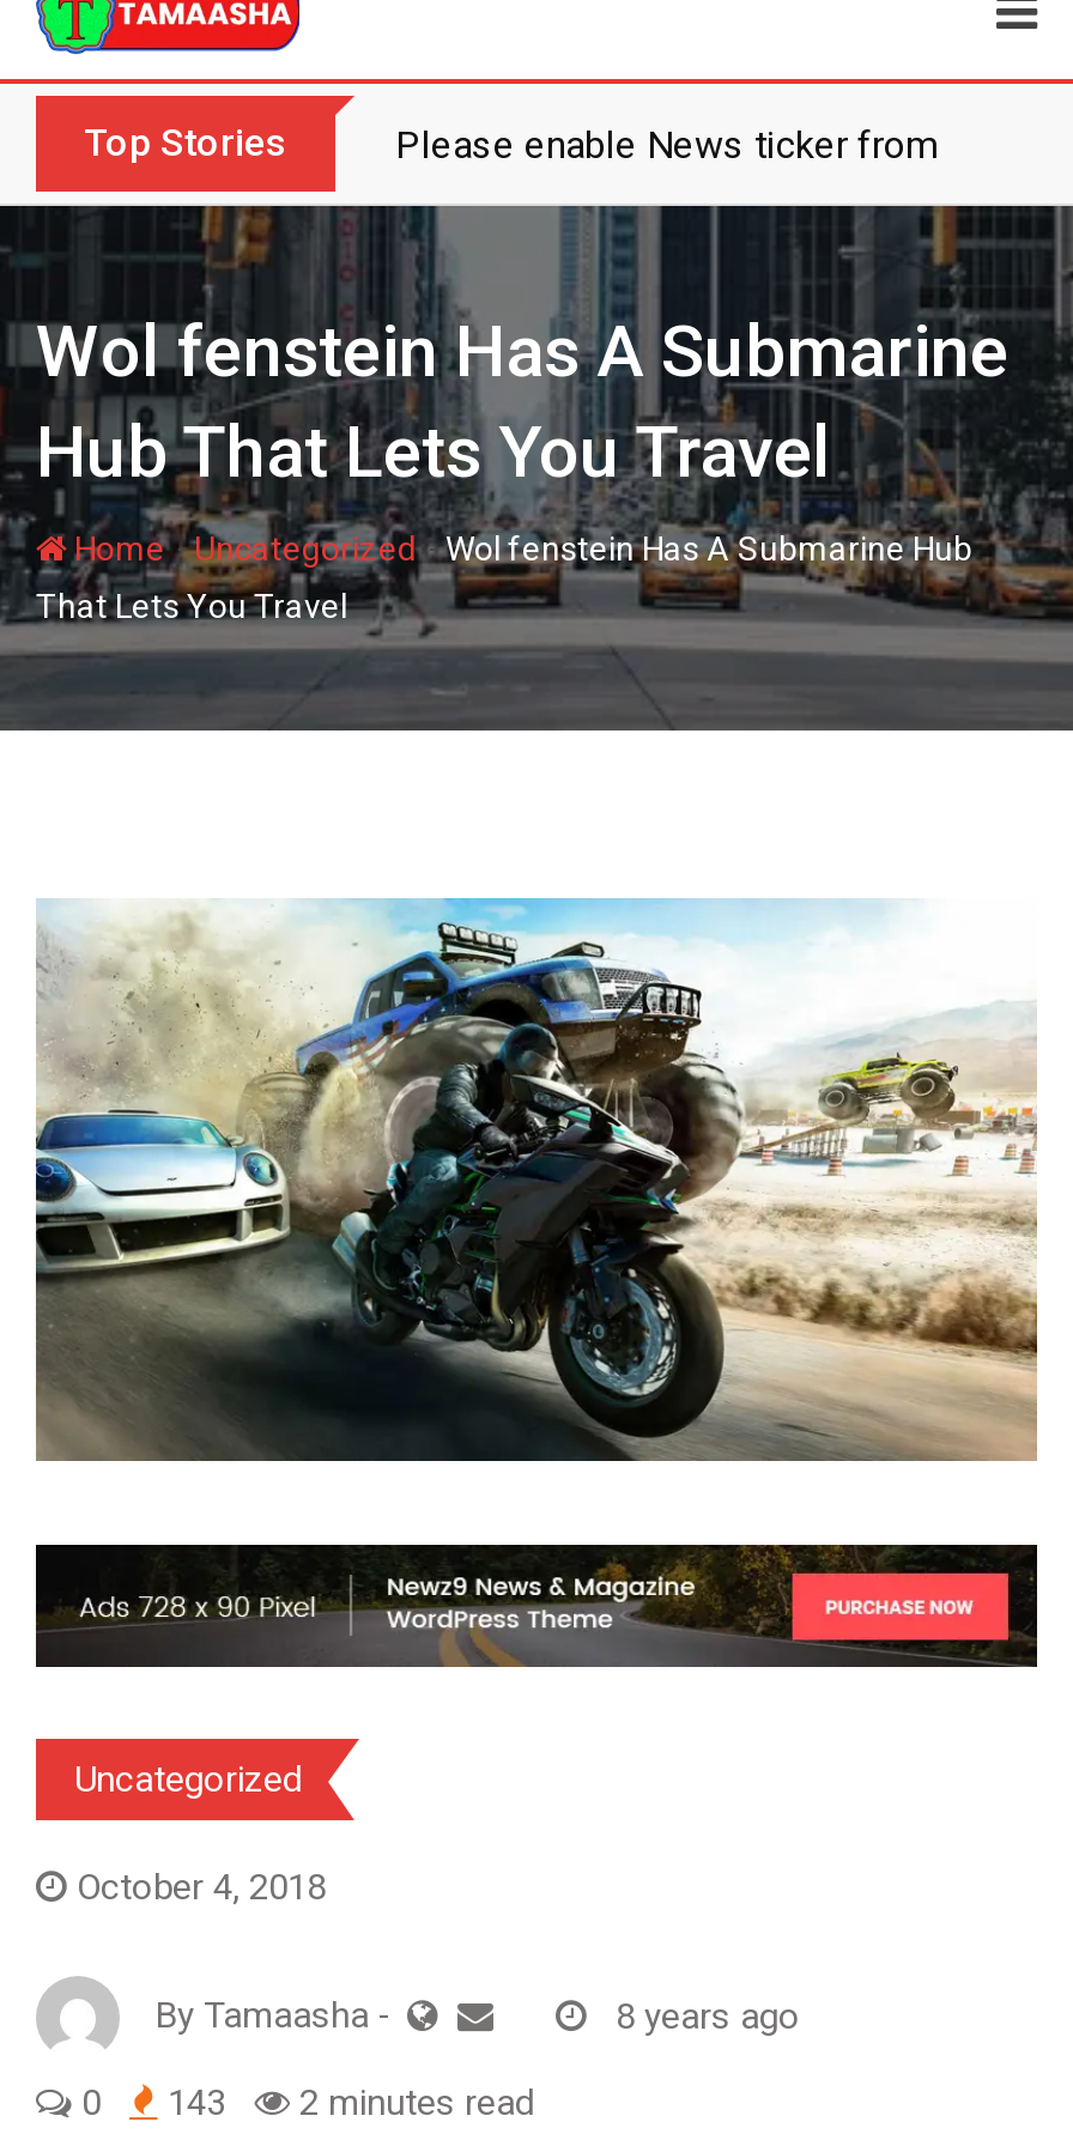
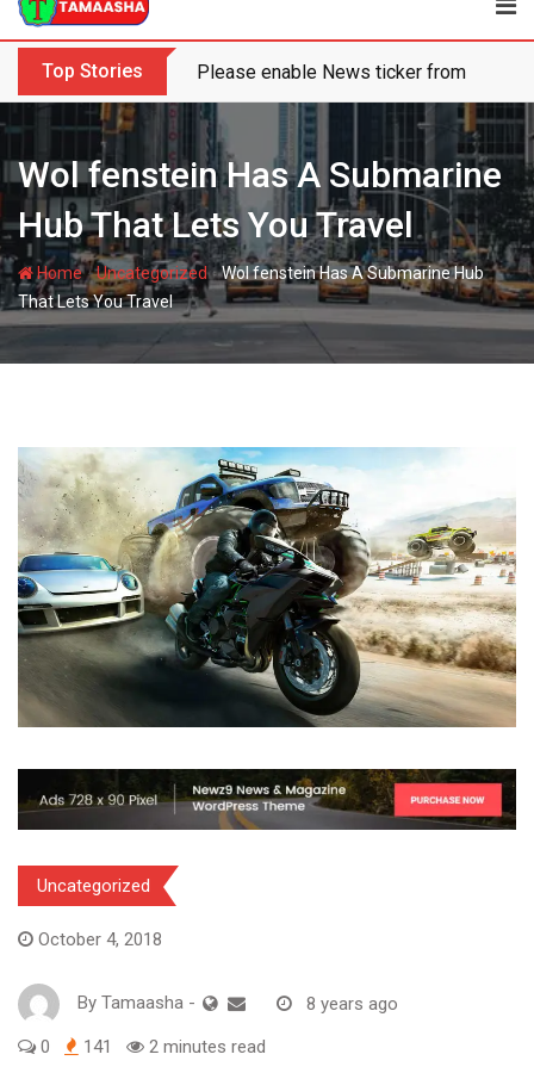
- 0 143 2 minutes read
+ 0 141 2 minutes read
